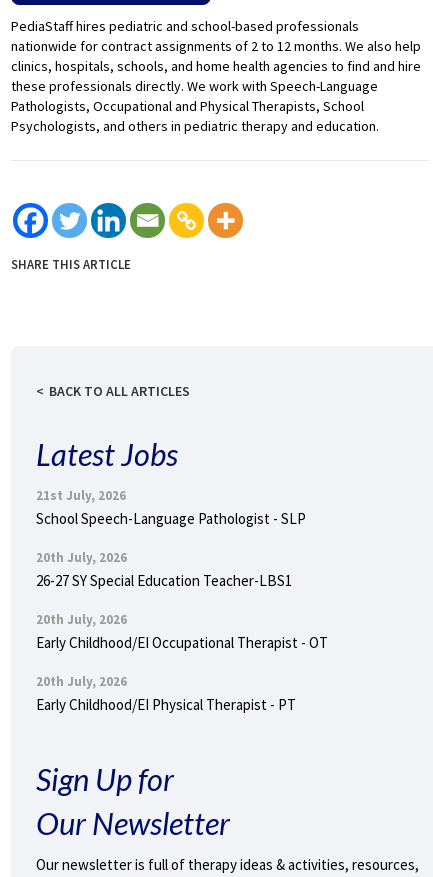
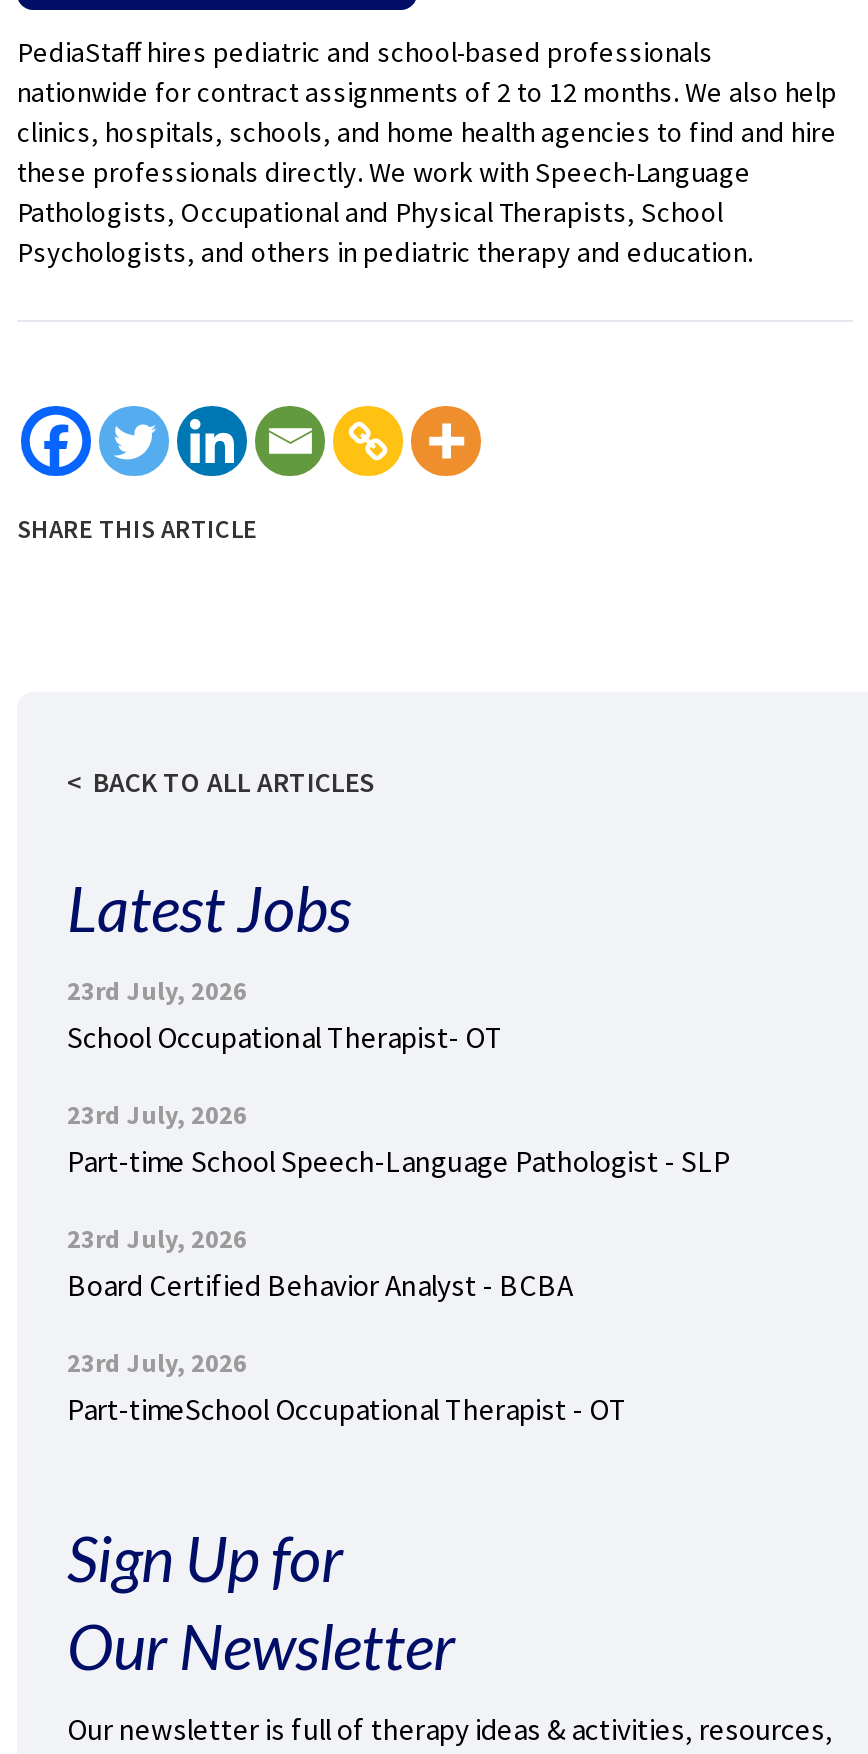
- 21st July, 2026
- School Speech-Language Pathologist - SLP
+ 23rd July, 2026
+ School Occupational Therapist- OT

- 20th July, 2026
- 26-27 SY Special Education Teacher-LBS1
+ 23rd July, 2026
+ Part-time School Speech-Language Pathologist - SLP

- 20th July, 2026
- Early Childhood/EI Occupational Therapist - OT
+ 23rd July, 2026
+ Board Certified Behavior Analyst - BCBA

- 20th July, 2026
- Early Childhood/EI Physical Therapist - PT
+ 23rd July, 2026
+ Part-timeSchool Occupational Therapist - OT
